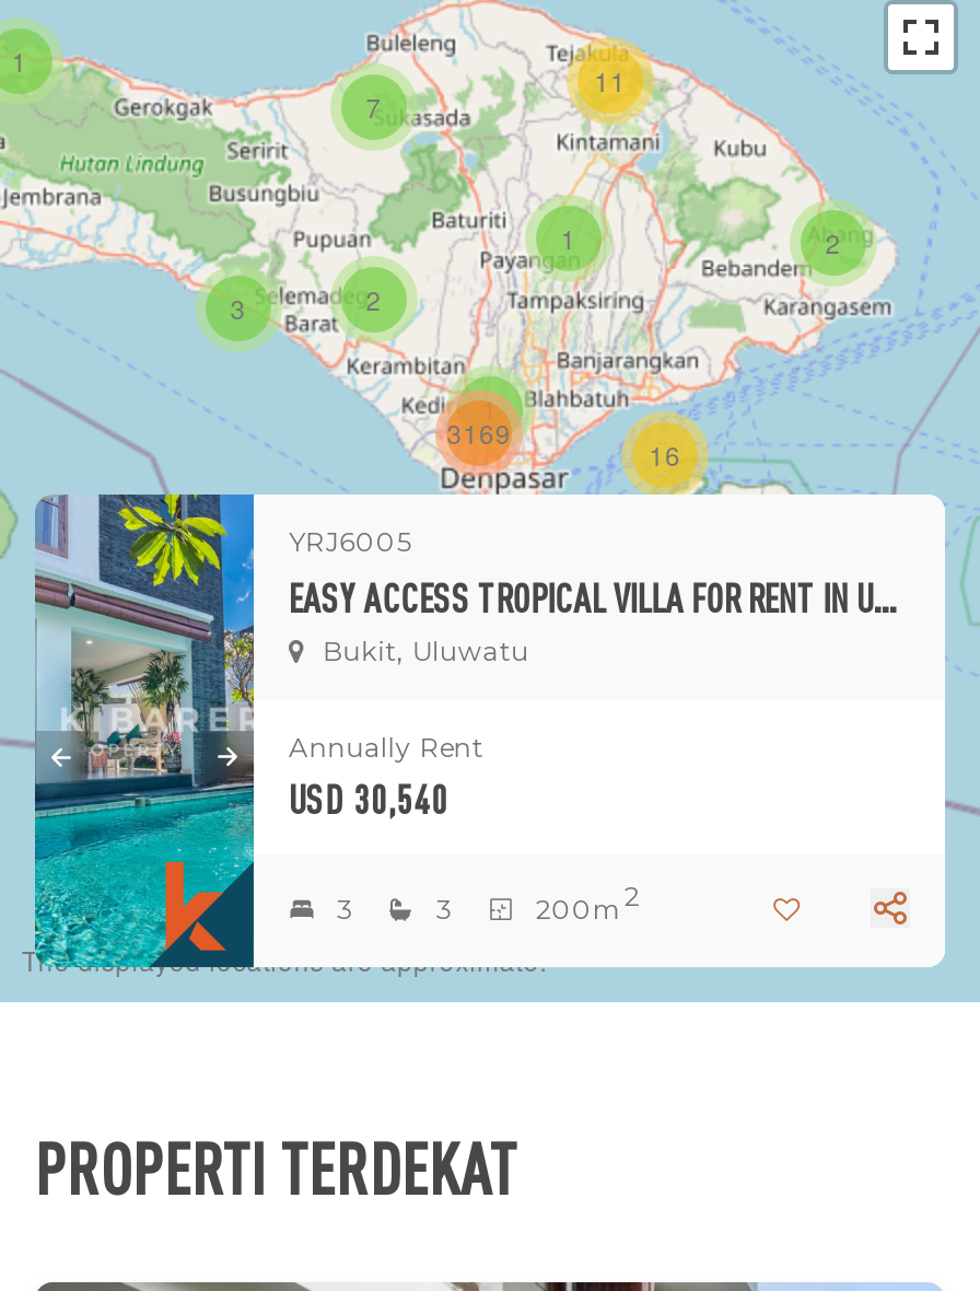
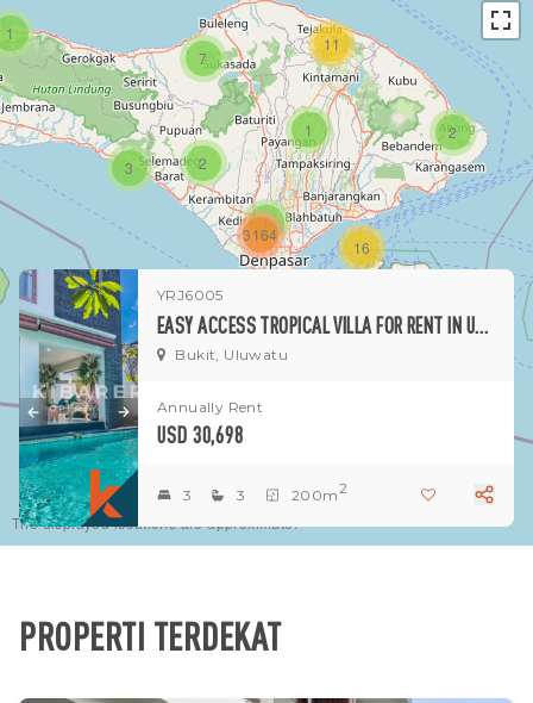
- 3169
+ 3164

- USD 30,540
+ USD 30,698
